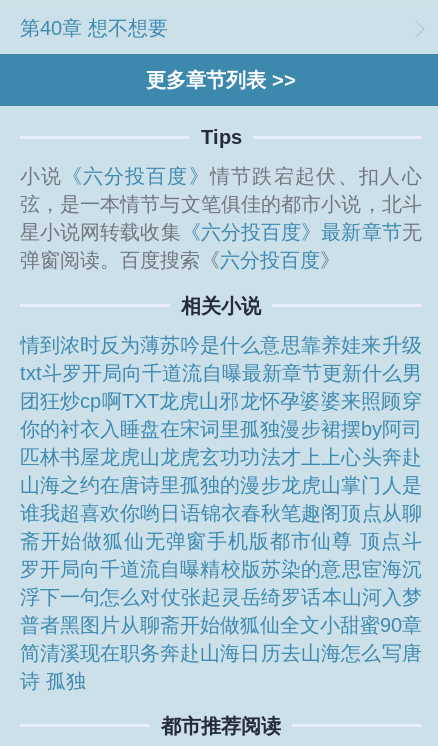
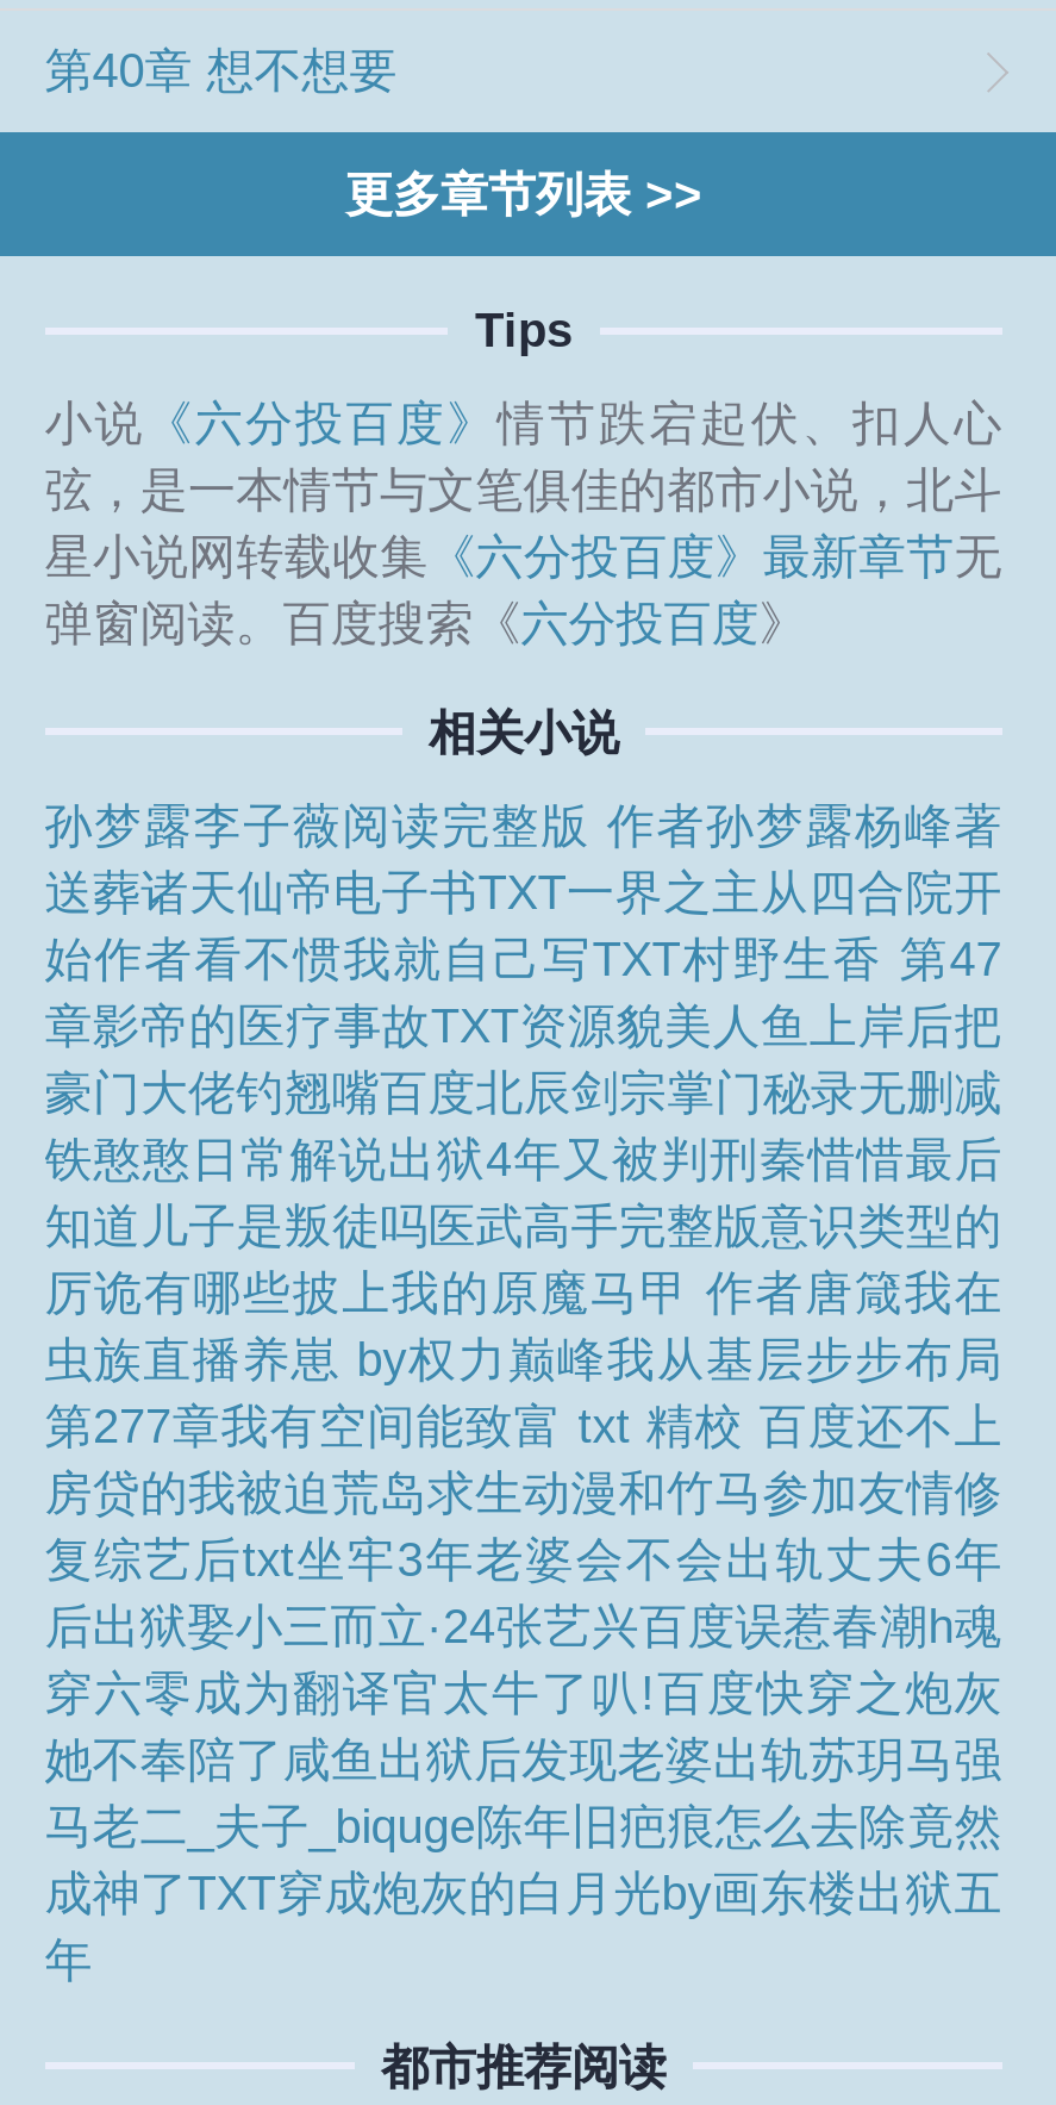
- 情到浓时反为薄苏吟是什么意思靠养娃来升级
- txt斗罗开局向千道流自曝最新章节更新什么男
- 团狂炒cp啊TXT龙虎山邪龙怀孕婆婆来照顾穿
- 你的衬衣入睡盘在宋词里孤独漫步裙摆by阿司
- 匹林书屋龙虎山龙虎玄功功法才上上心头奔赴
- 山海之约在唐诗里孤独的漫步龙虎山掌门人是
- 谁我超喜欢你哟日语锦衣春秋笔趣阁顶点从聊
- 斋开始做狐仙无弹窗手机版都市仙尊 顶点斗
- 罗开局向千道流自曝精校版苏染的意思宦海沉
- 浮下一句怎么对仗张起灵岳绮罗话本山河入梦
- 普者黑图片从聊斋开始做狐仙全文小甜蜜90章
- 简清溪现在职务奔赴山海日历去山海怎么写唐
- 诗 孤独
+ 孙梦露李子薇阅读完整版 作者孙梦露杨峰著
+ 送葬诸天仙帝电子书TXT一界之主从四合院开
+ 始作者看不惯我就自己写TXT村野生香 第47
+ 章影帝的医疗事故TXT资源貌美人鱼上岸后把
+ 豪门大佬钓翘嘴百度北辰剑宗掌门秘录无删减
+ 铁憨憨日常解说出狱4年又被判刑秦惜惜最后
+ 知道儿子是叛徒吗医武高手完整版意识类型的
+ 厉诡有哪些披上我的原魔马甲 作者唐箴我在
+ 虫族直播养崽 by权力巅峰我从基层步步布局
+ 第277章我有空间能致富 txt 精校 百度还不上
+ 房贷的我被迫荒岛求生动漫和竹马参加友情修
+ 复综艺后txt坐牢3年老婆会不会出轨丈夫6年
+ 后出狱娶小三而立·24张艺兴百度误惹春潮h魂
+ 穿六零成为翻译官太牛了叭!百度快穿之炮灰
+ 她不奉陪了咸鱼出狱后发现老婆出轨苏玥马强
+ 马老二_夫子_biquge陈年旧疤痕怎么去除竟然
+ 成神了TXT穿成炮灰的白月光by画东楼出狱五
+ 年
